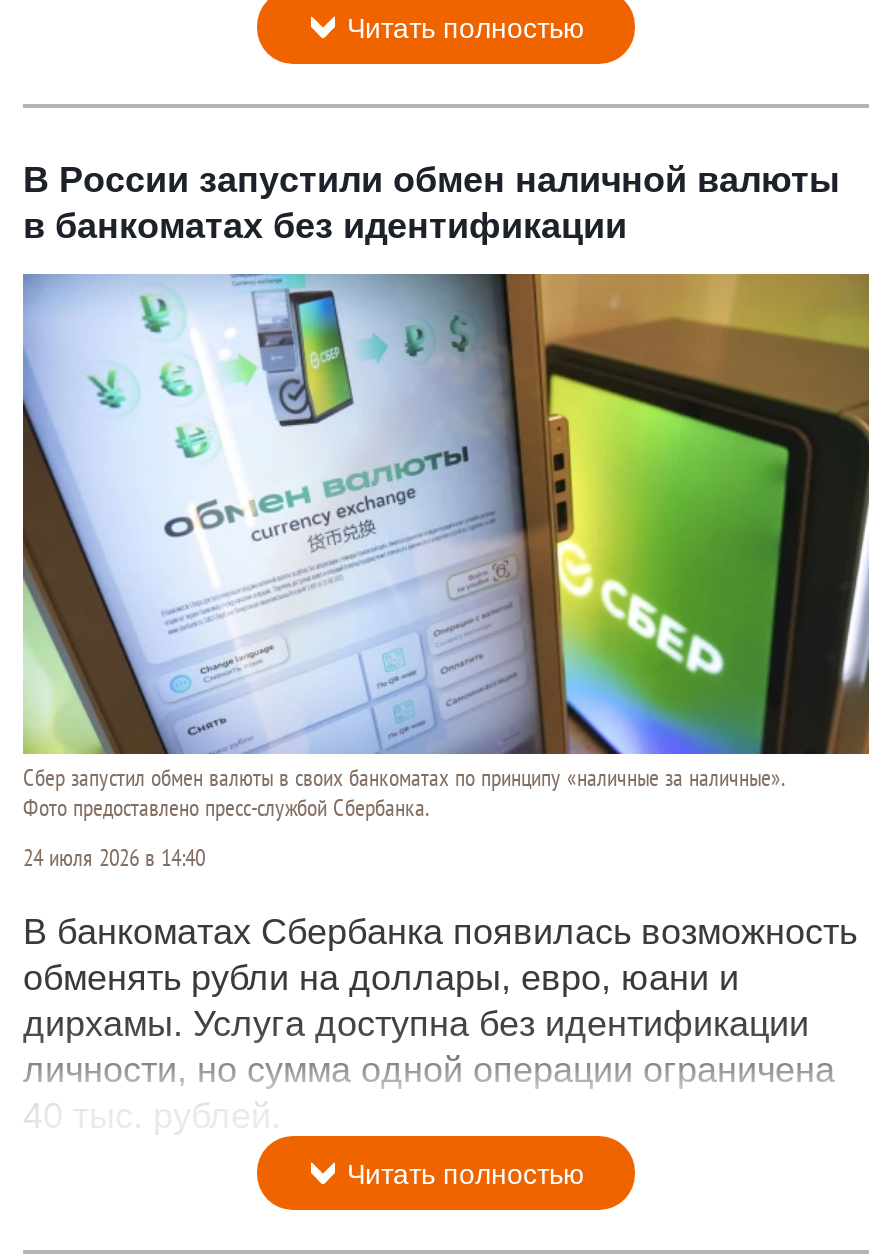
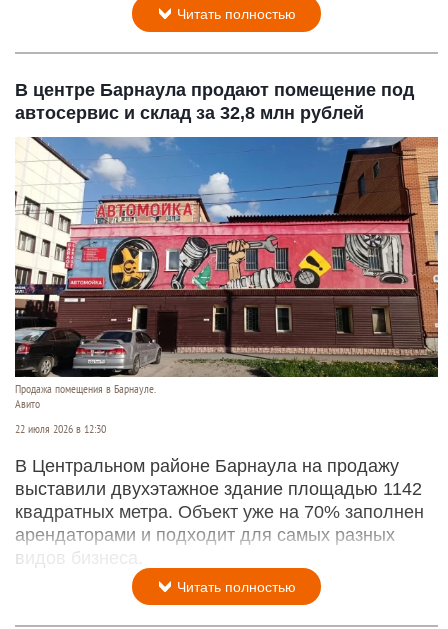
- В России запустили обмен наличной валюты
- в банкоматах без идентификации
+ В центре Барнаула продают помещение под
+ автосервис и склад за 32,8 млн рублей

- [image]
- Сбер запустил обмен валюты в своих банкоматах по принципу «наличные за наличные».
- Фото предоставлено пресс-службой Сбербанка.
+ [image]
+ Продажа помещения в Барнауле.
+ Авито

- 24 июля 2026 в 14:40
+ 22 июля 2026 в 12:30

- В банкоматах Сбербанка появилась возможность
- обменять рубли на доллары, евро, юани и
- дирхамы. Услуга доступна без идентификации
- личности, но сумма одной операции ограничена
- 40 тыс. рублей.
+ В Центральном районе Барнаула на продажу
+ выставили двухэтажное здание площадью 1142
+ квадратных метра. Объект уже на 70% заполнен
+ арендаторами и подходит для самых разных
+ видов бизнеса.
